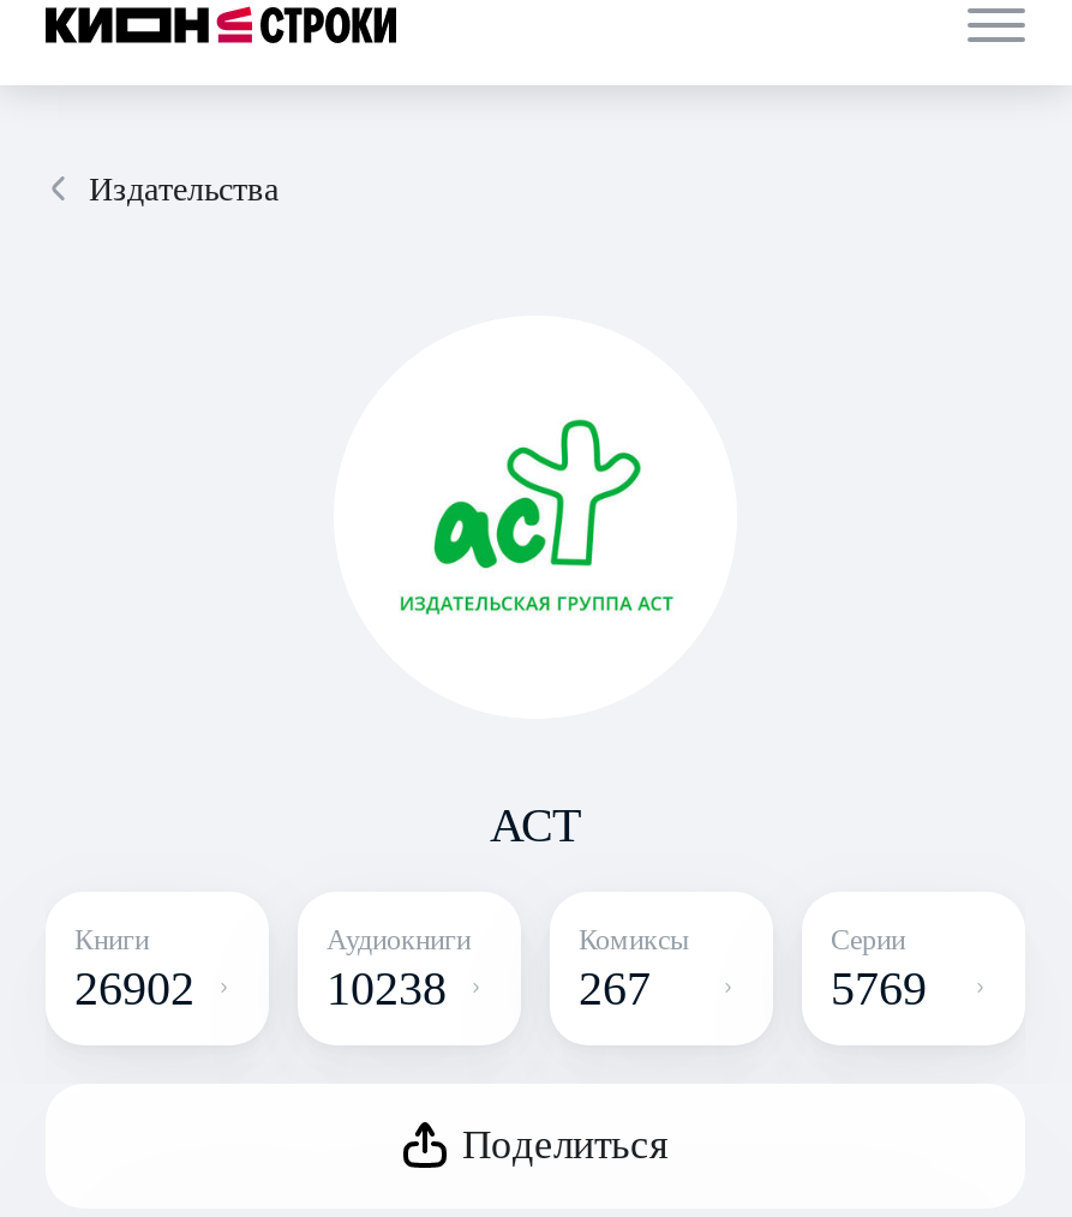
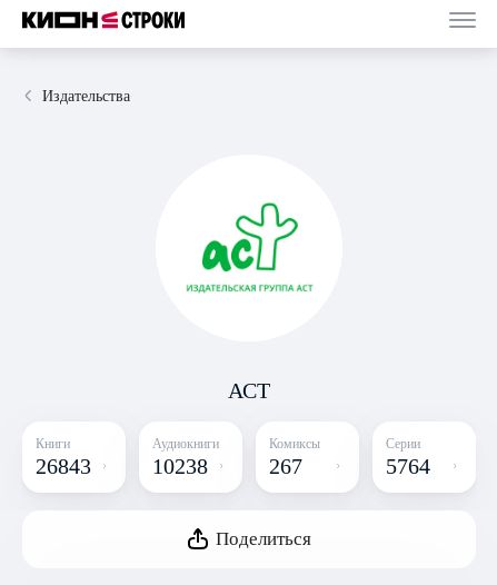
- 26902
+ 26843

- 5769
+ 5764
